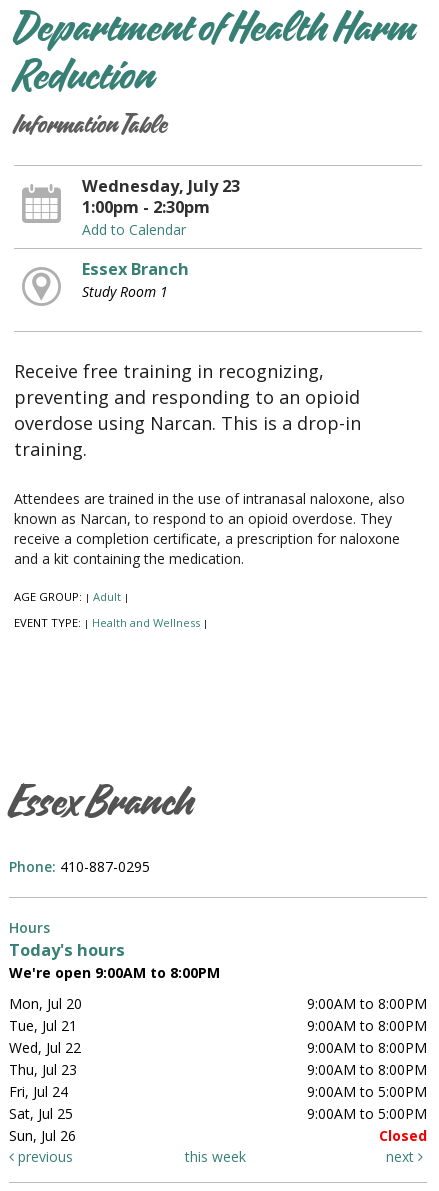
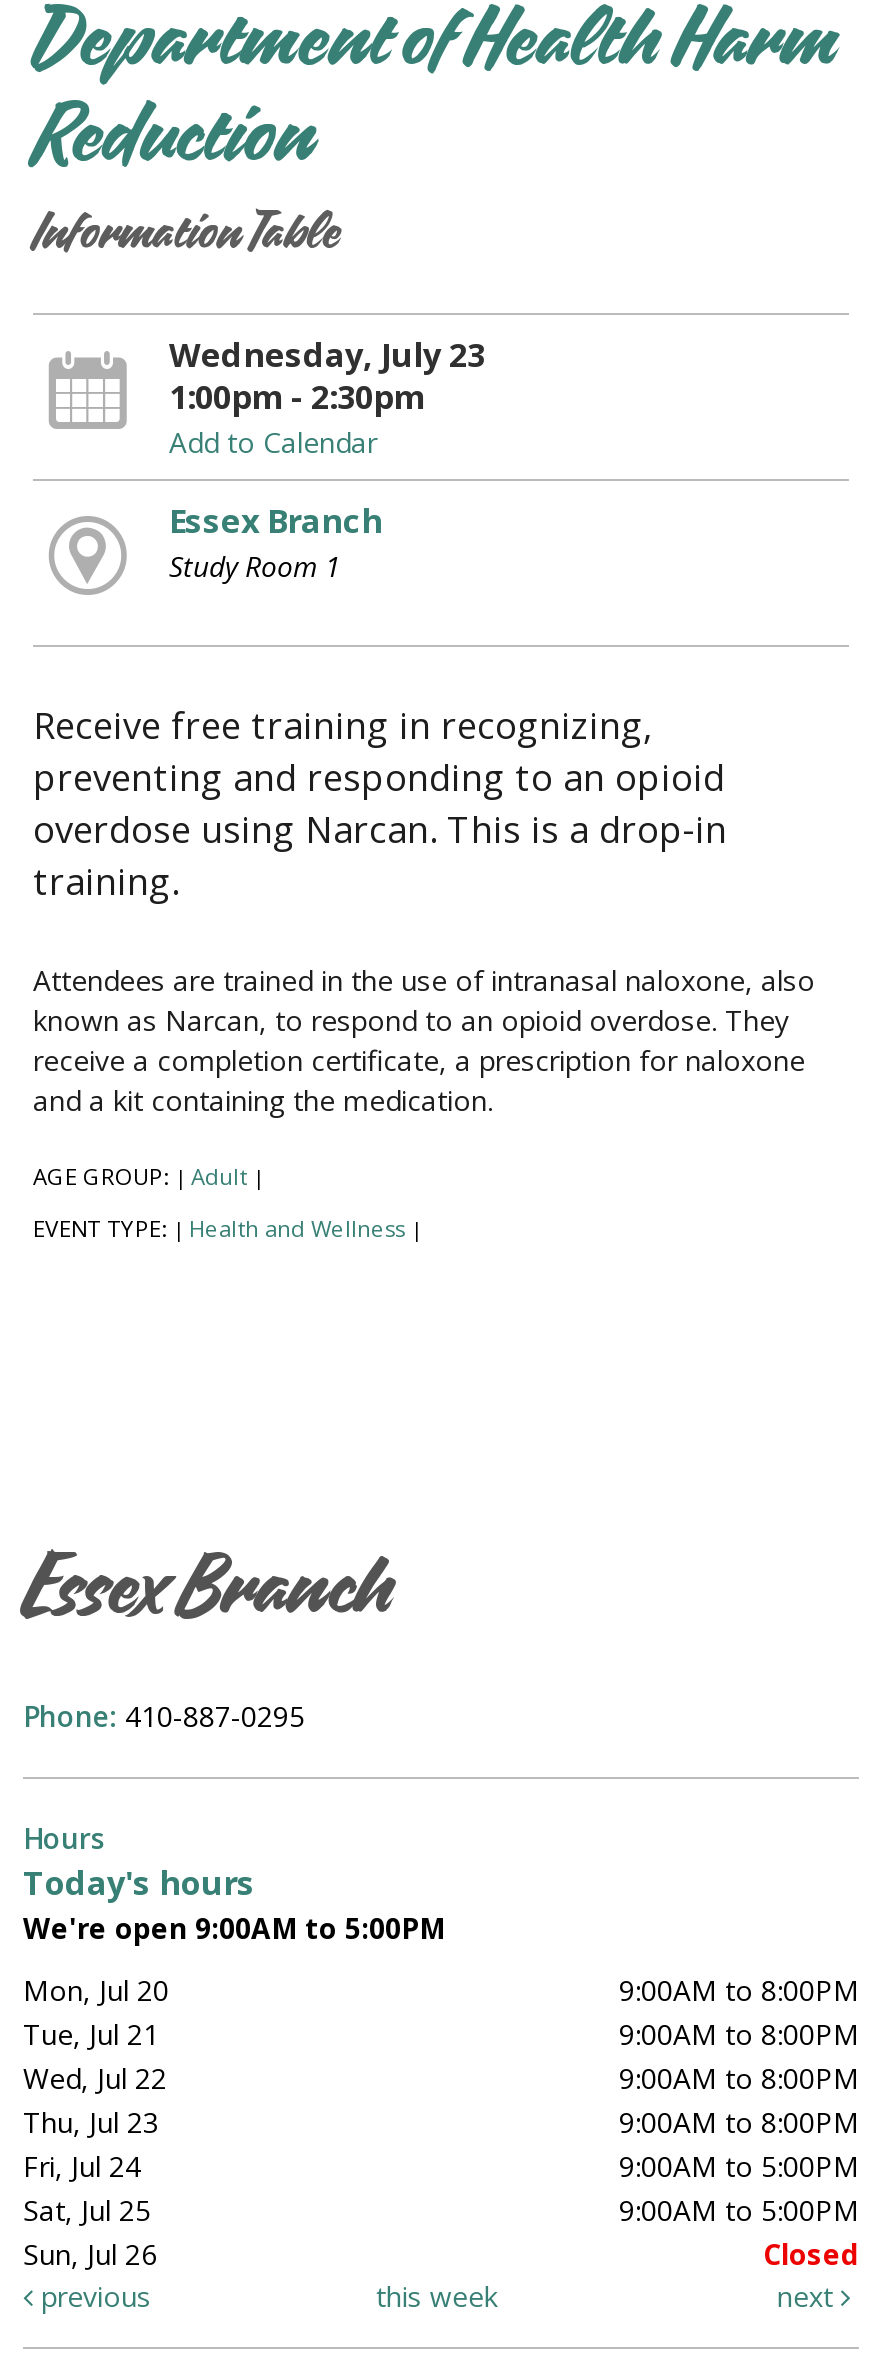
- We're open 9:00AM to 8:00PM
+ We're open 9:00AM to 5:00PM
